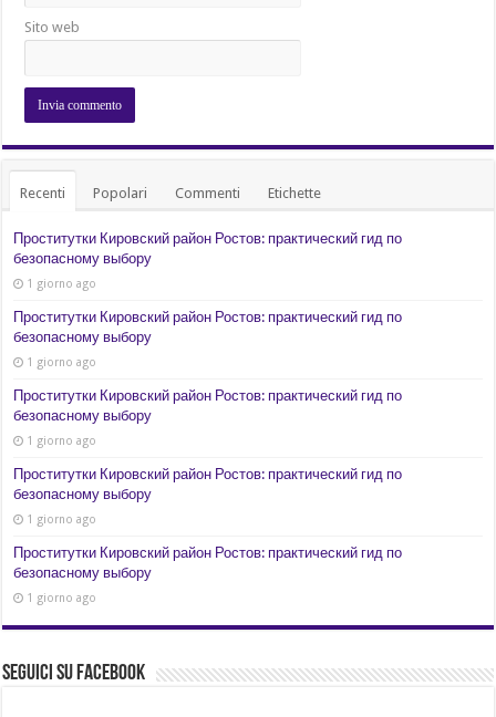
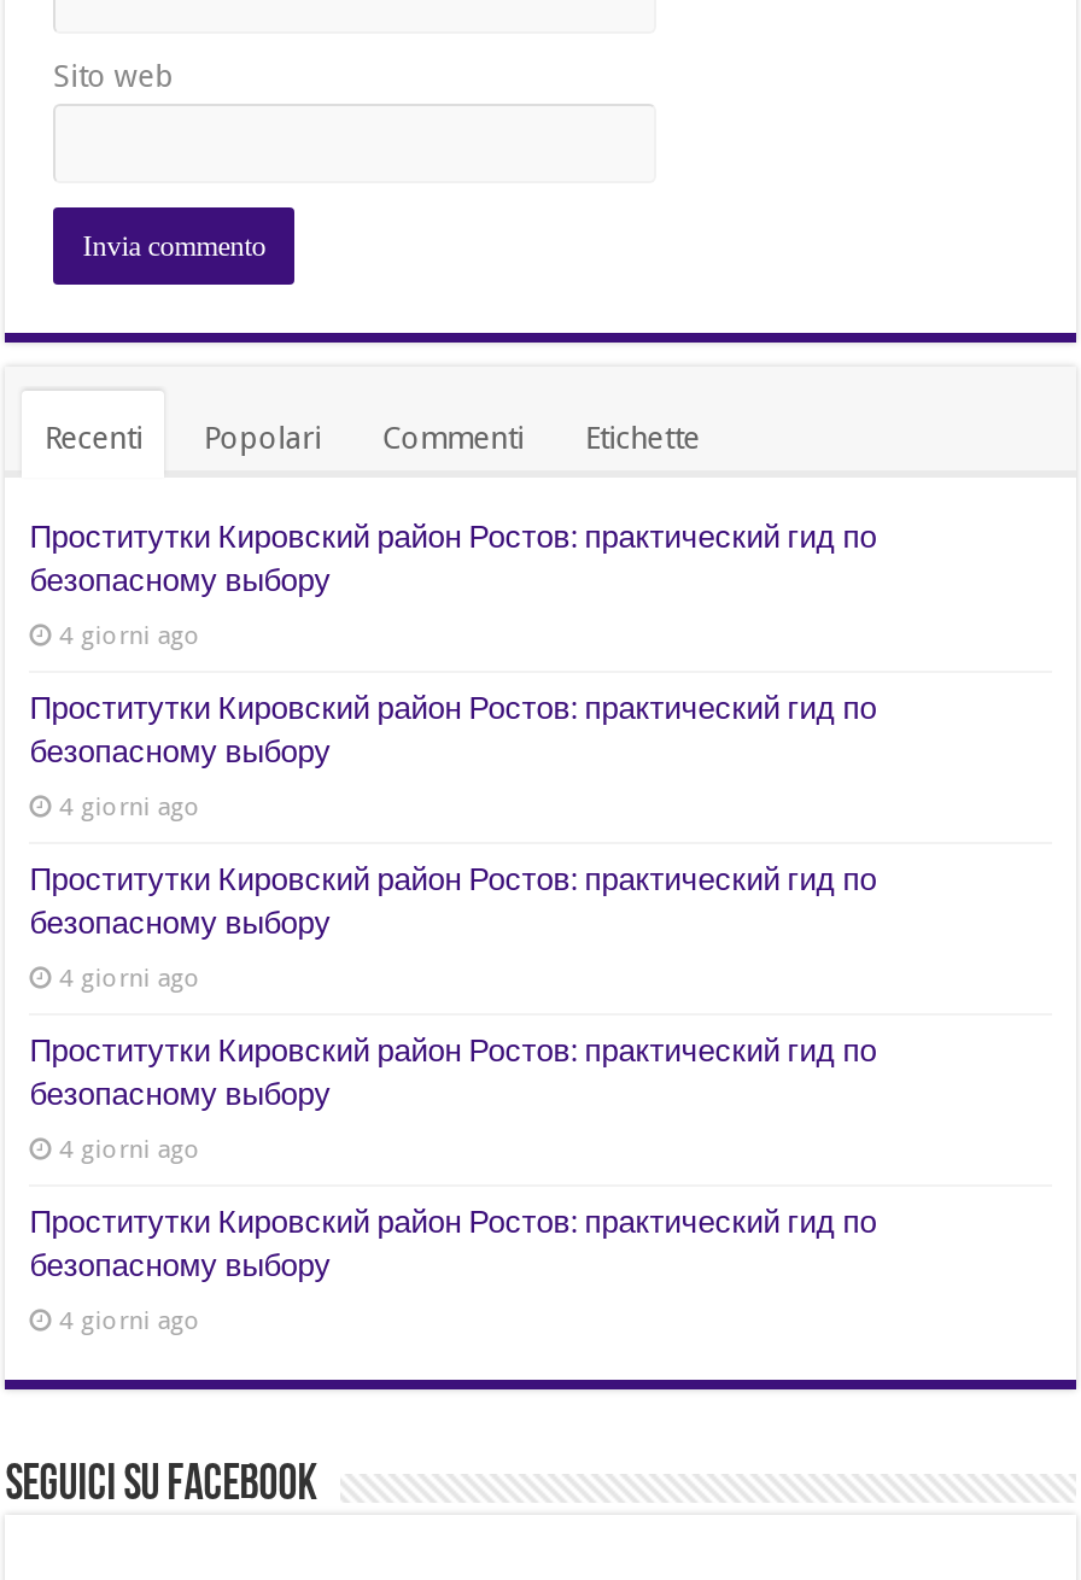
- 1 giorno ago
+ 4 giorni ago

- 1 giorno ago
+ 4 giorni ago

- 1 giorno ago
+ 4 giorni ago

- 1 giorno ago
+ 4 giorni ago

- 1 giorno ago
+ 4 giorni ago
